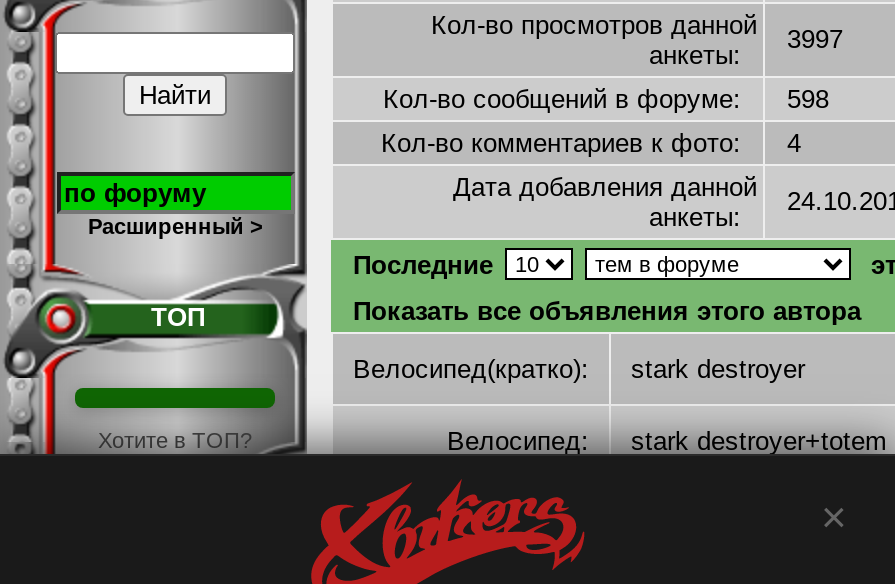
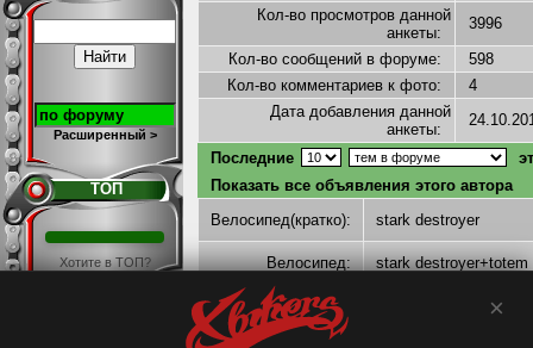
- Кол-во просмотров данной 3997
+ Кол-во просмотров данной 3996
